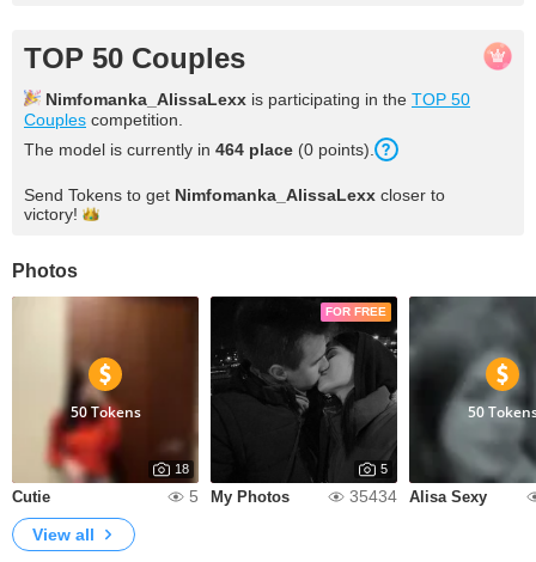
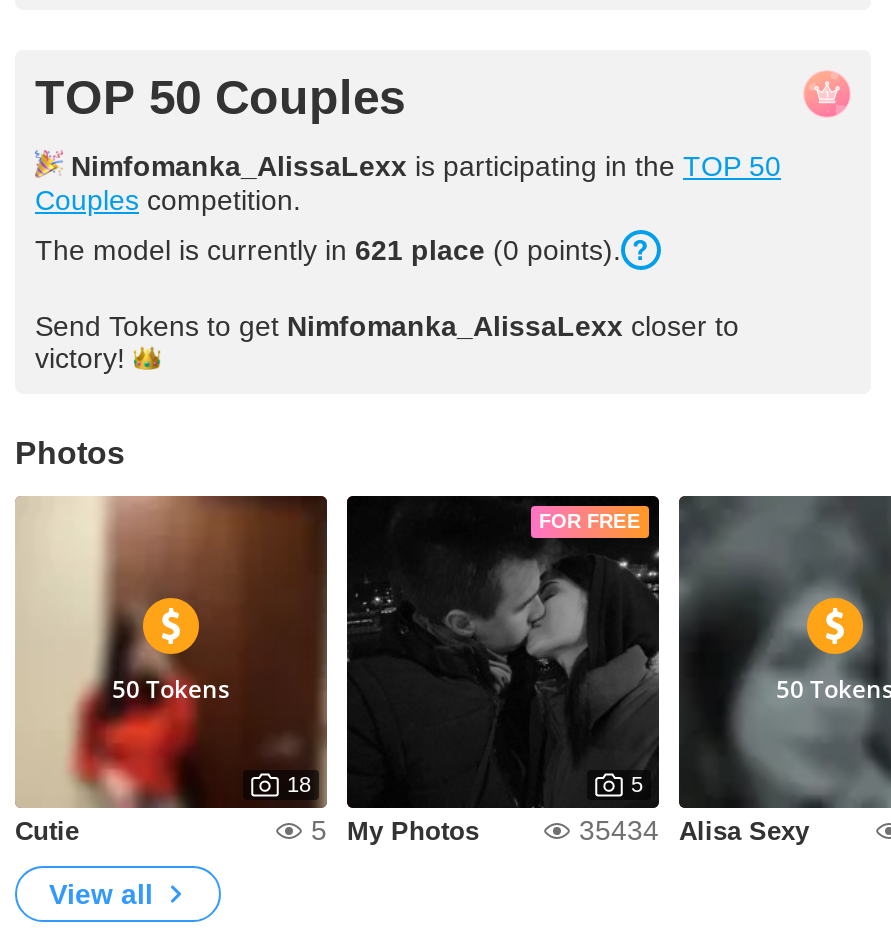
- The model is currently in 464 place (0 points).
+ The model is currently in 621 place (0 points).
